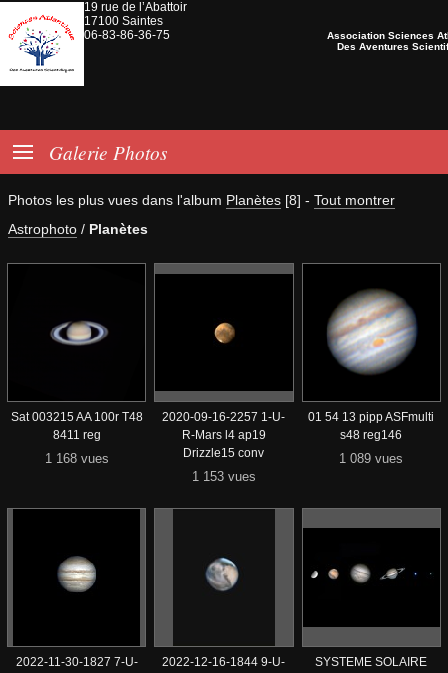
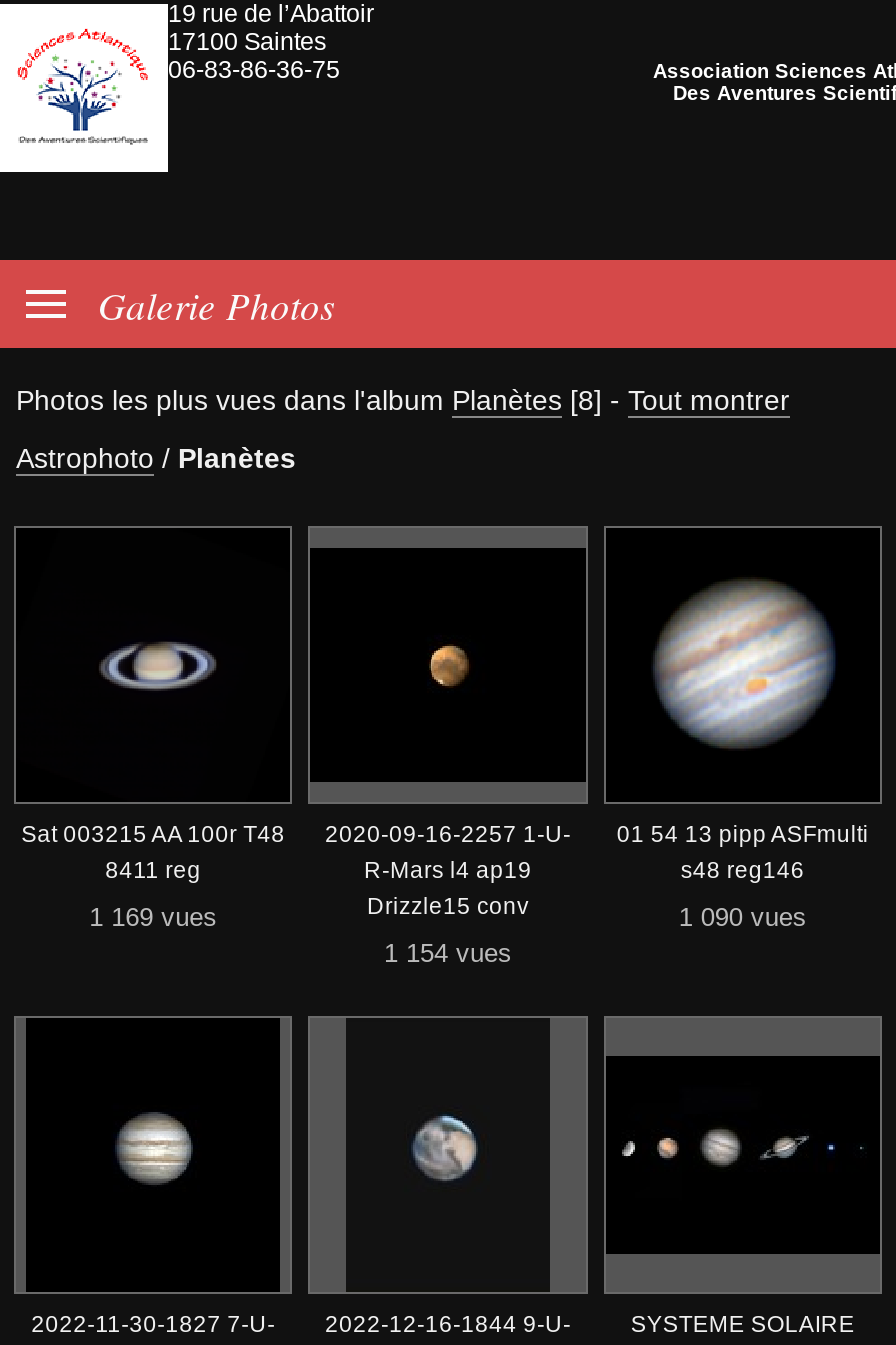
- 1 168 vues
+ 1 169 vues

- 1 089 vues
+ 1 090 vues

- 1 153 vues
+ 1 154 vues
